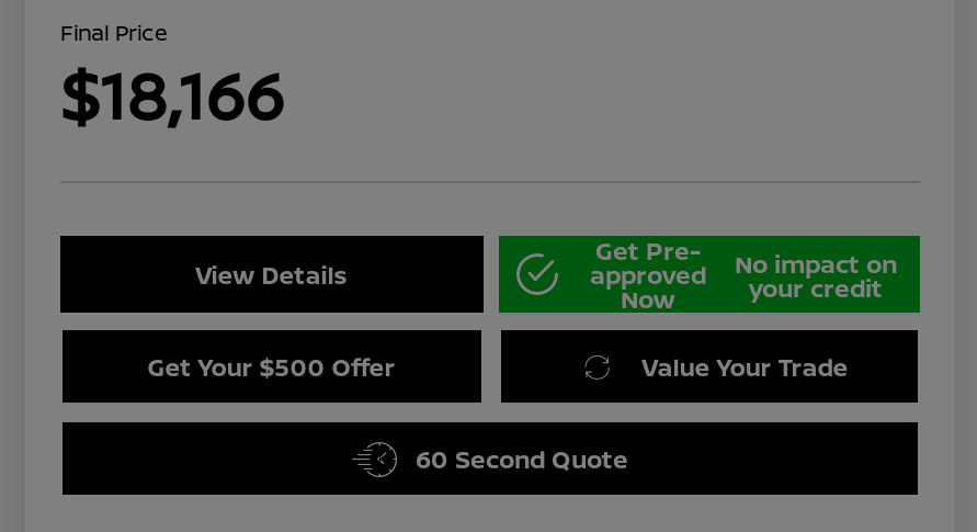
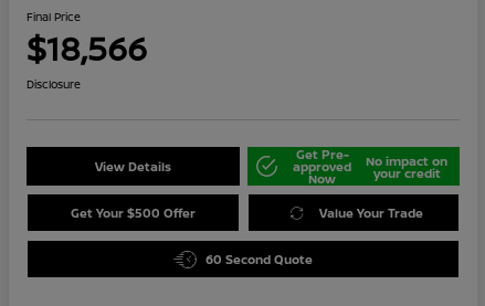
- $18,166
+ $18,566
+ Disclosure
